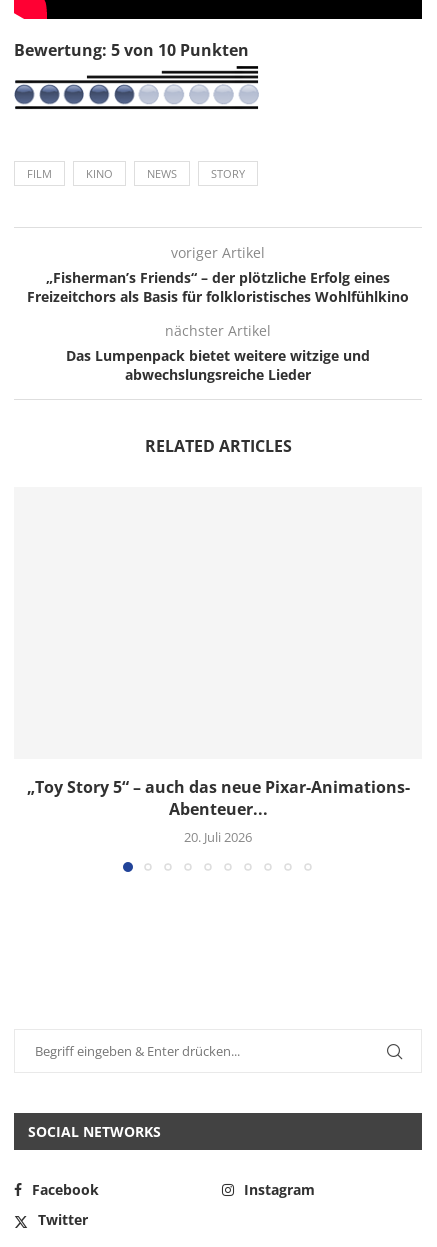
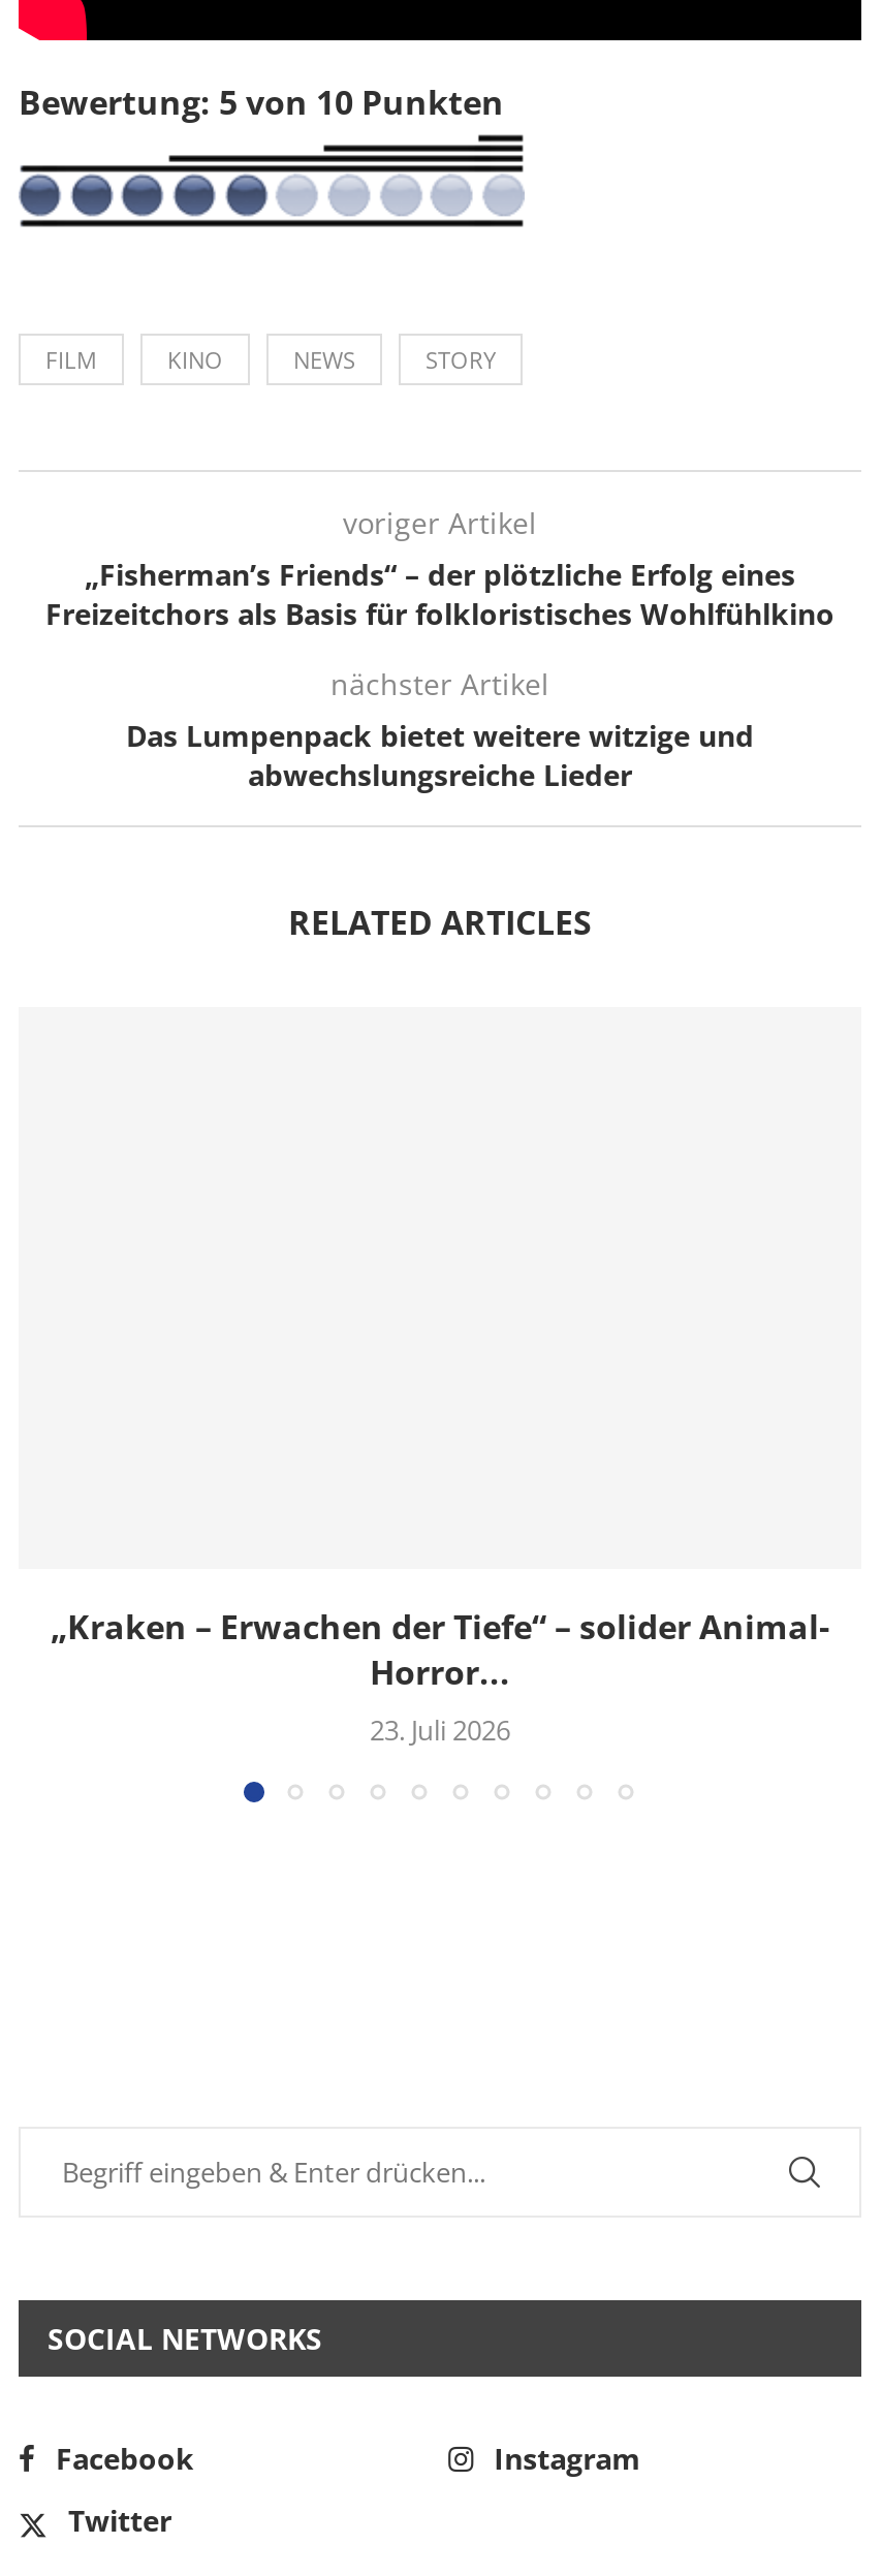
- „Toy Story 5“ – auch das neue Pixar-Animations-
- Abenteuer...
- 20. Juli 2026
+ „Kraken – Erwachen der Tiefe“ – solider Animal-
+ Horror...
+ 23. Juli 2026
